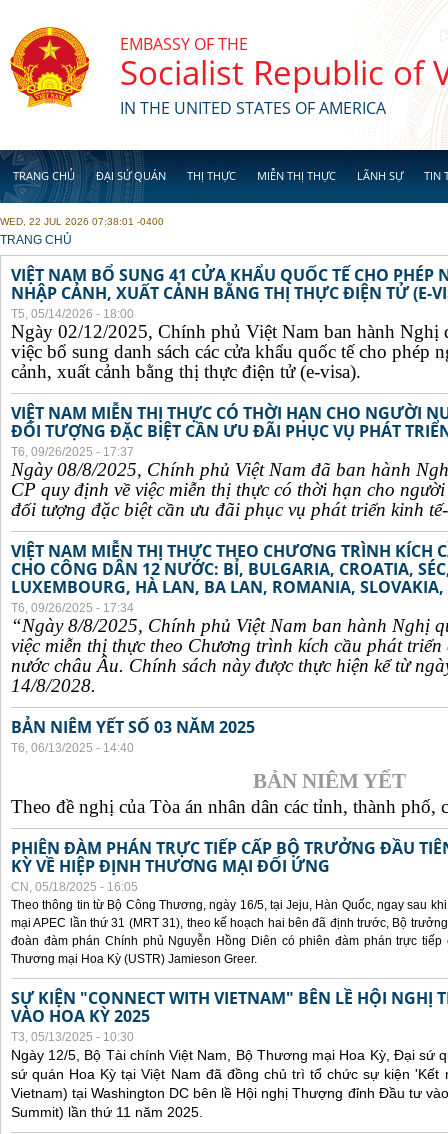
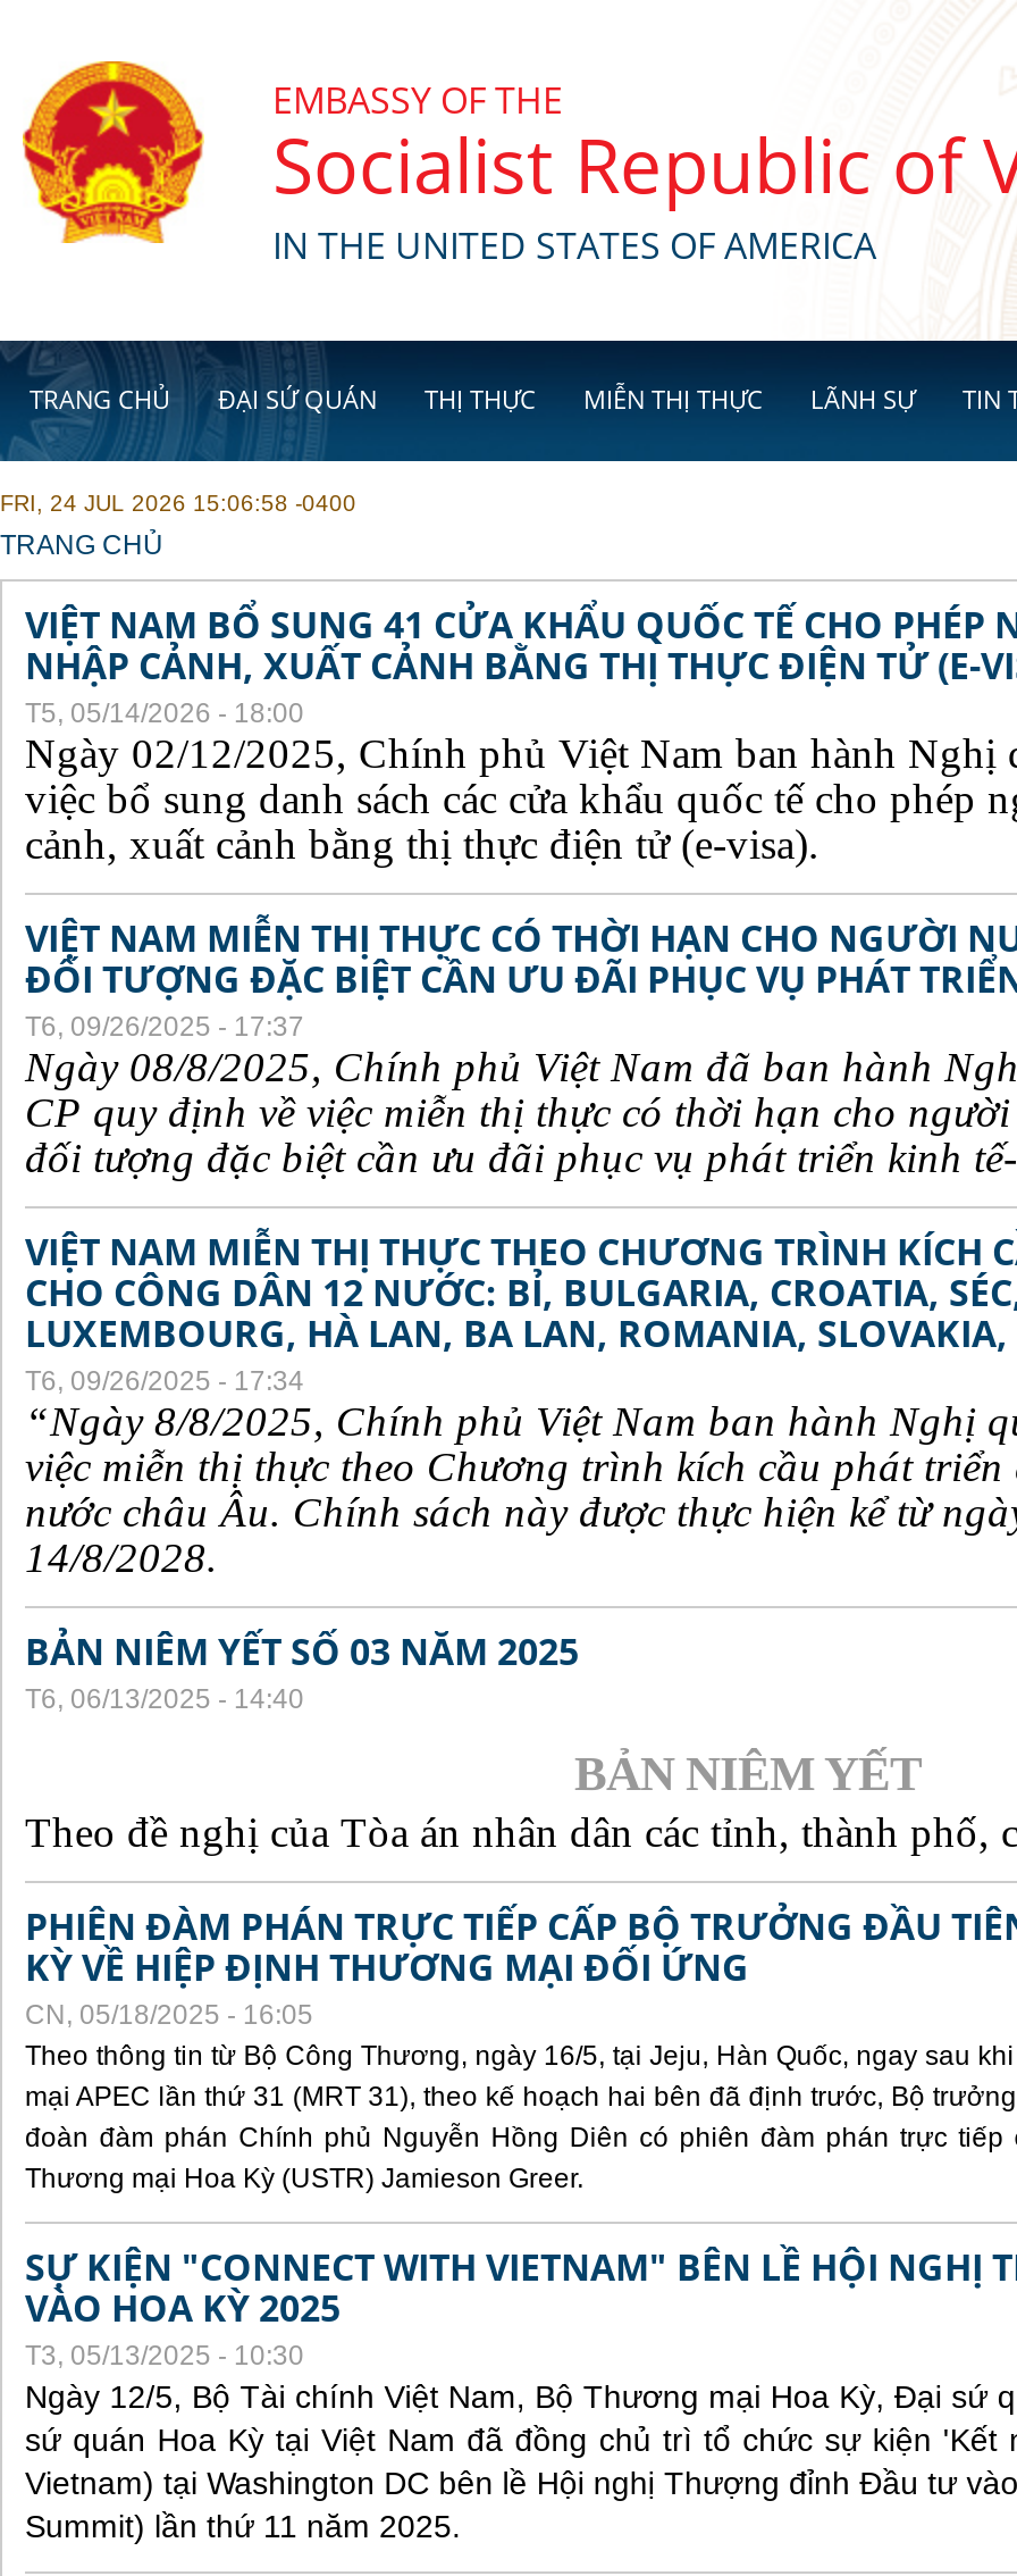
- WED, 22 JUL 2026 07:38:01 -0400
+ FRI, 24 JUL 2026 15:06:58 -0400
